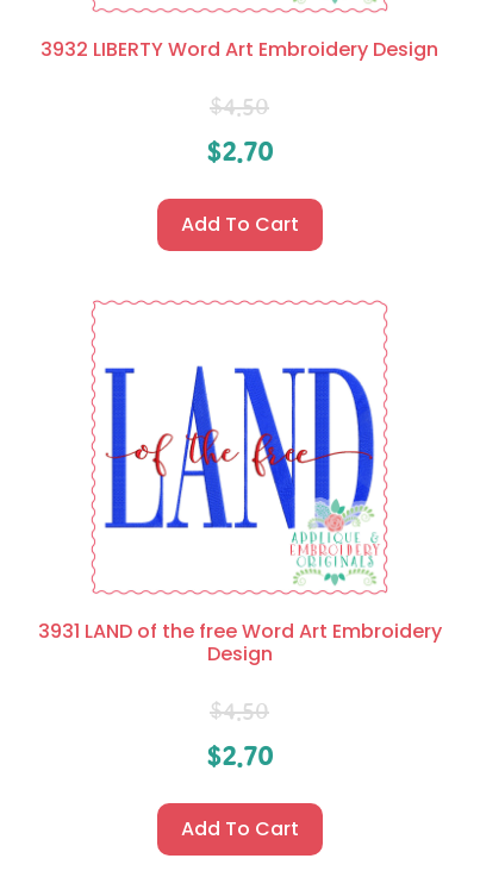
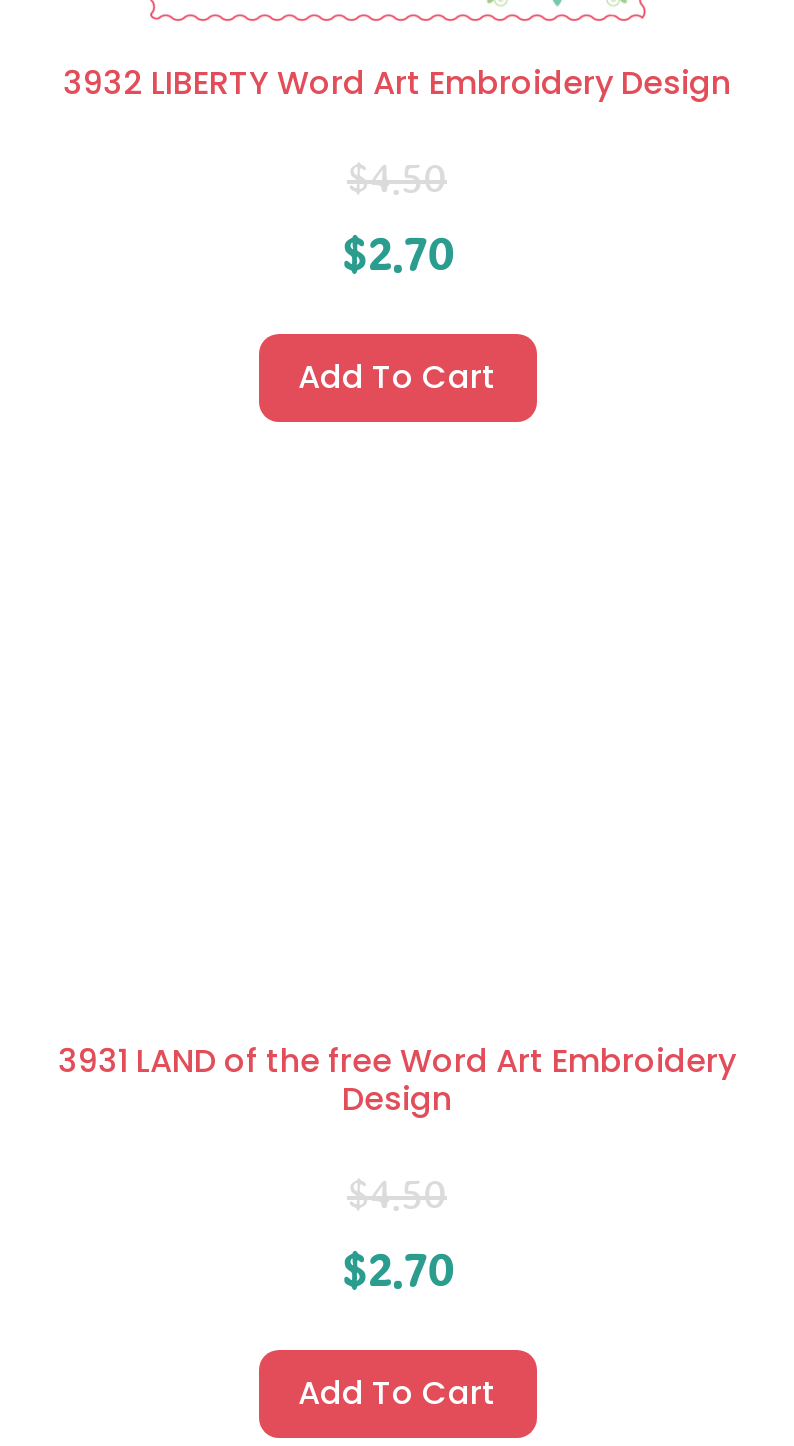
- [image]
